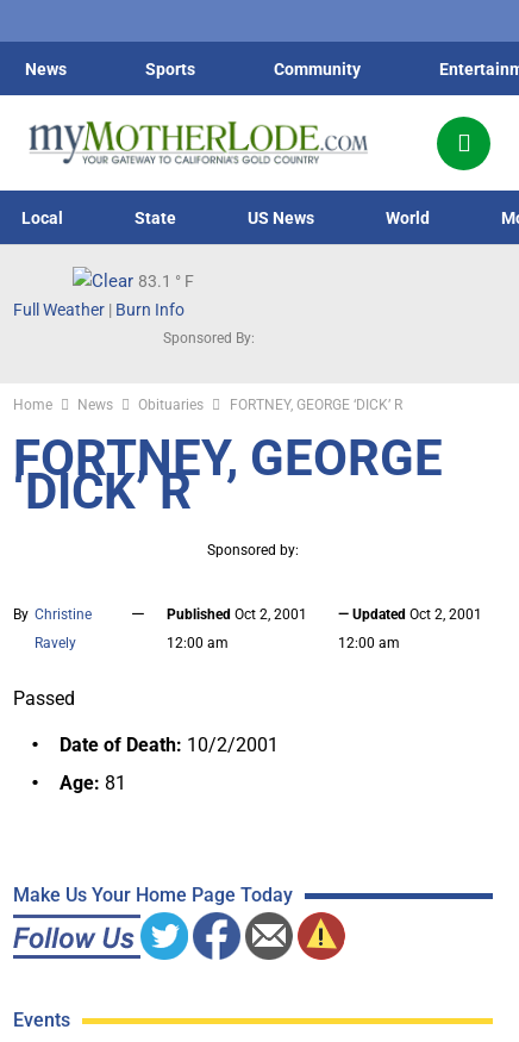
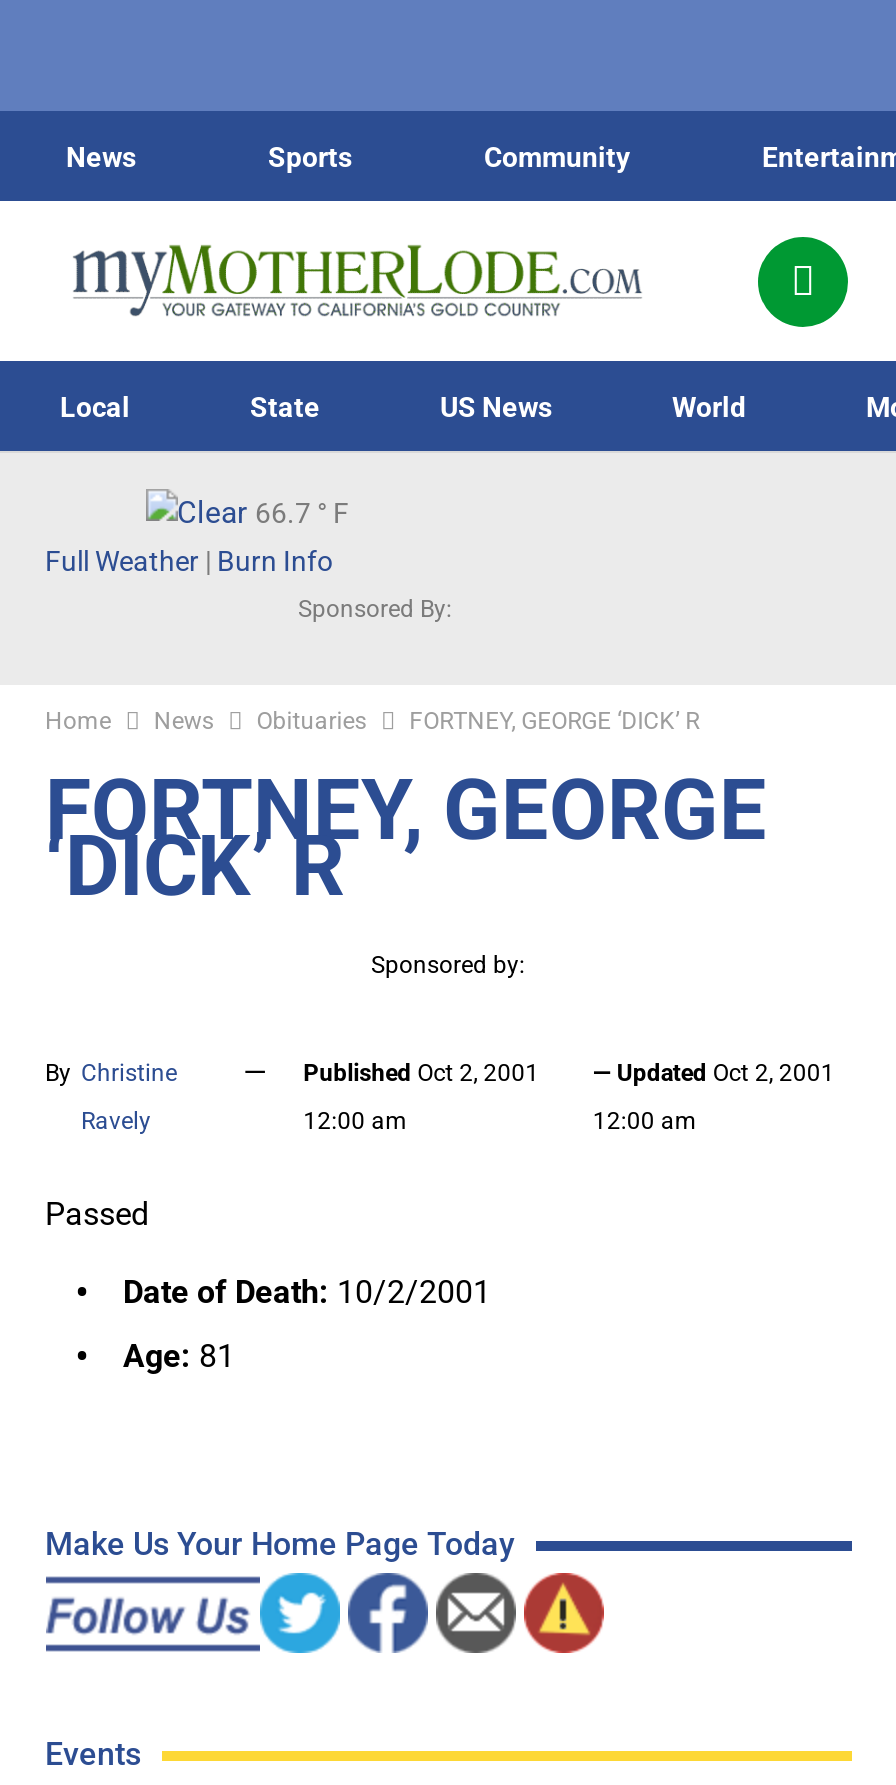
- 83.1 ° F
+ 66.7 ° F
